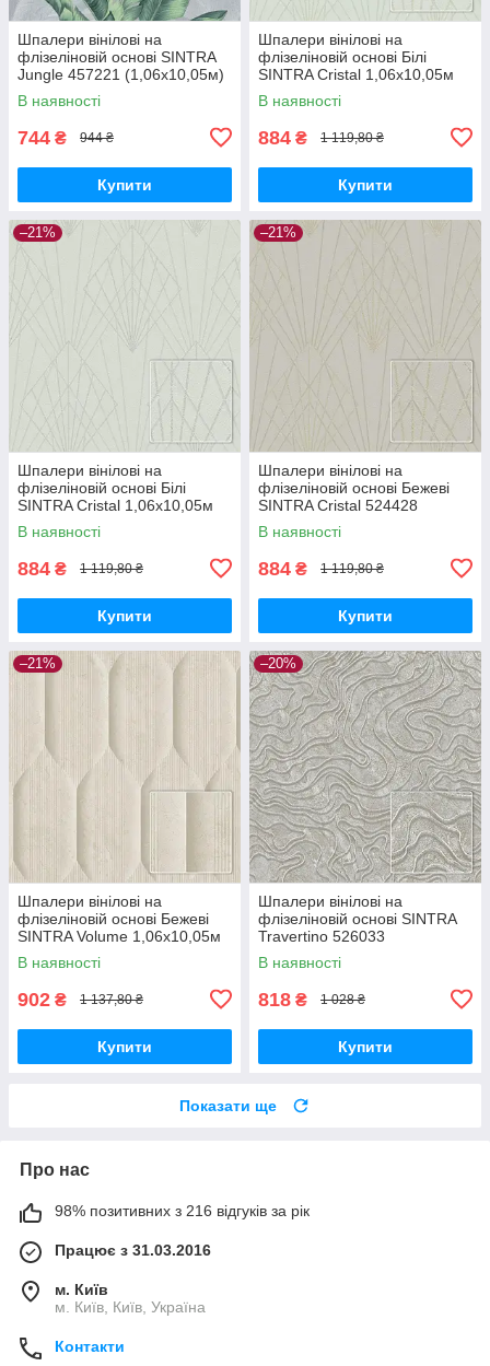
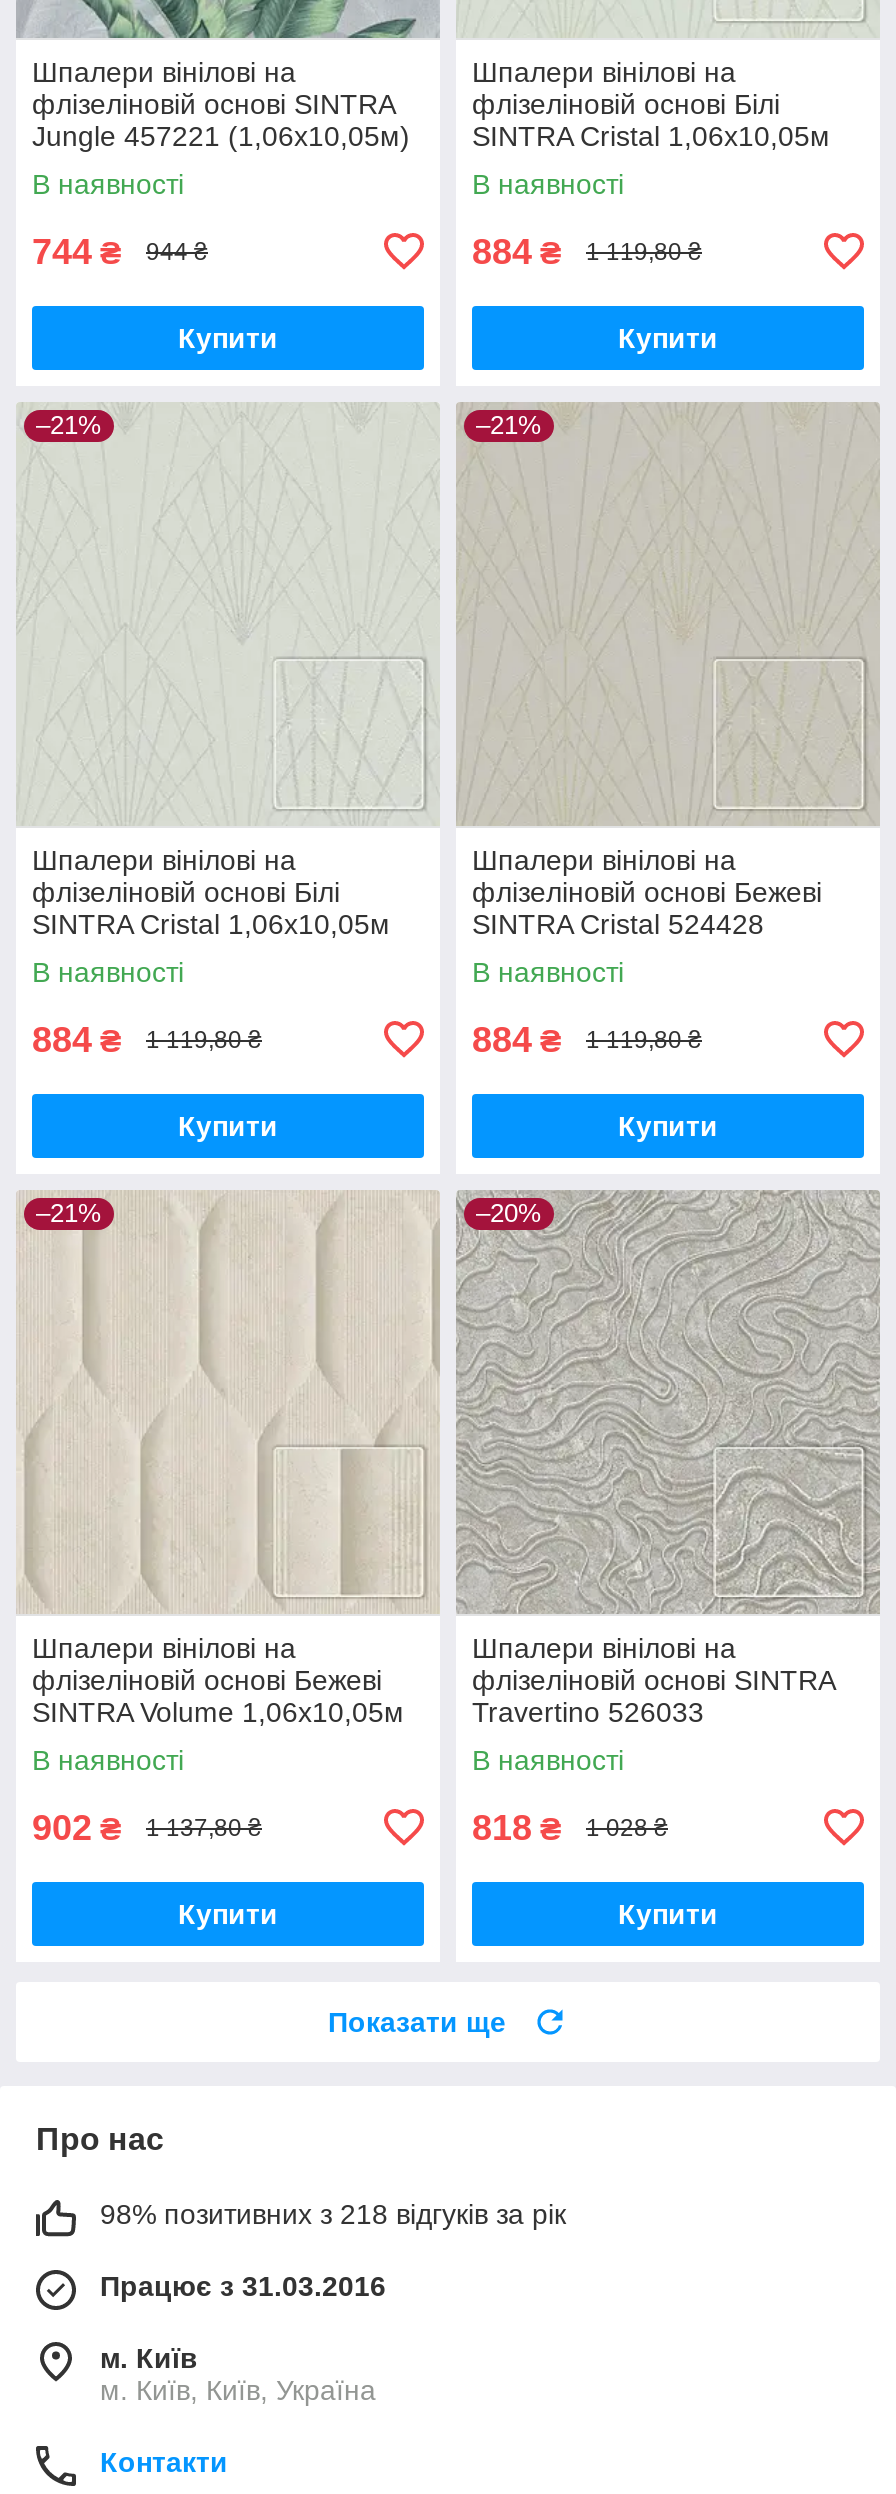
- 98% позитивних з 216 відгуків за рік
+ 98% позитивних з 218 відгуків за рік
